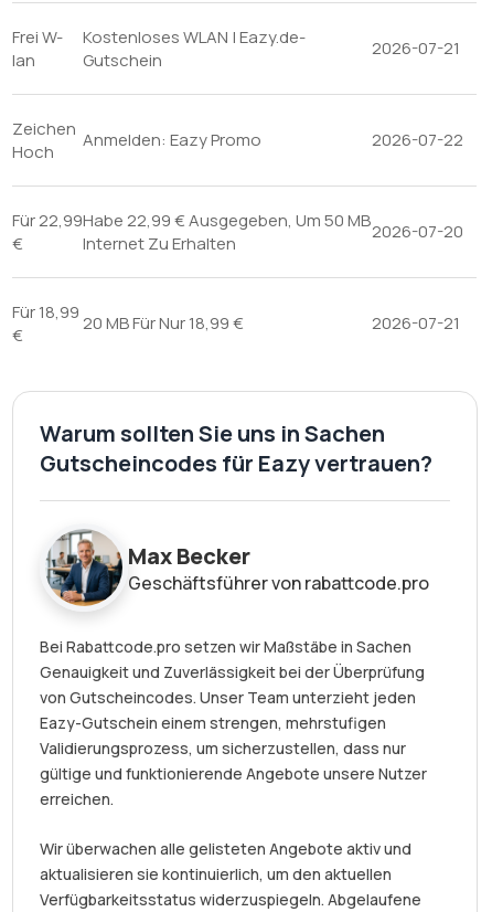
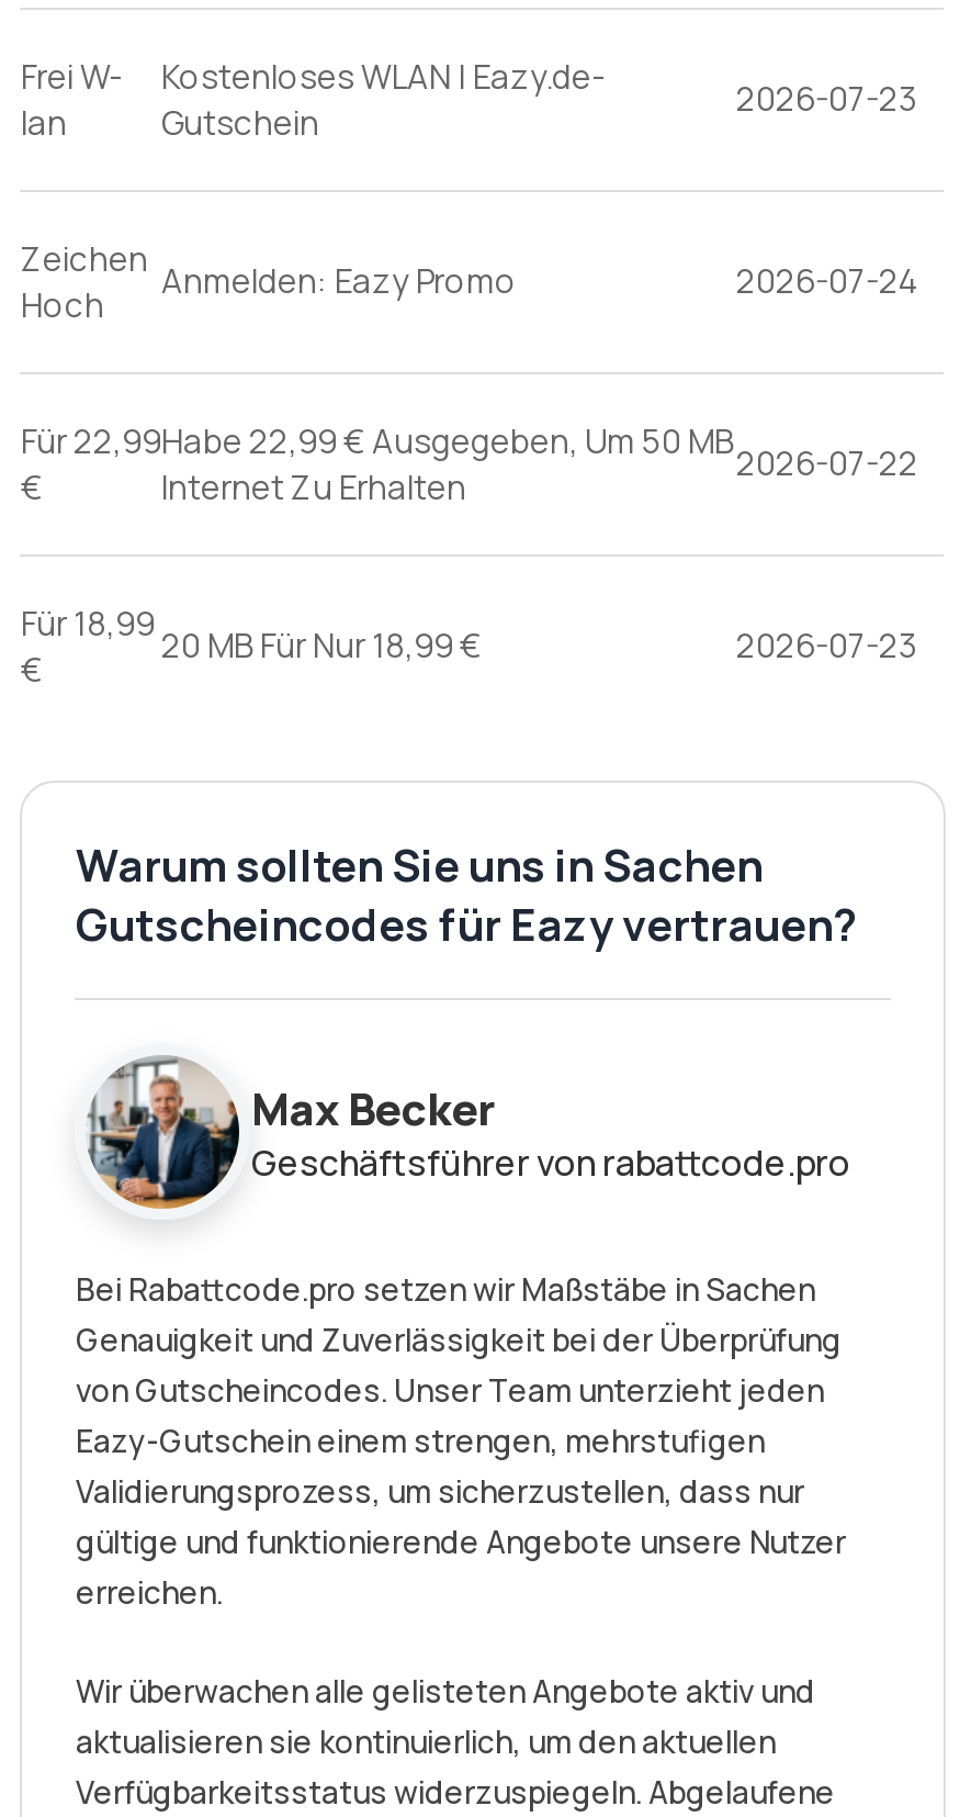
- 2026-07-21
+ 2026-07-23

- 2026-07-22
+ 2026-07-24

- Für 22,99 Habe 22,99 € Ausgegeben, Um 50 MB 2026-07-20
+ Für 22,99 Habe 22,99 € Ausgegeben, Um 50 MB 2026-07-22

- 2026-07-21
+ 2026-07-23
